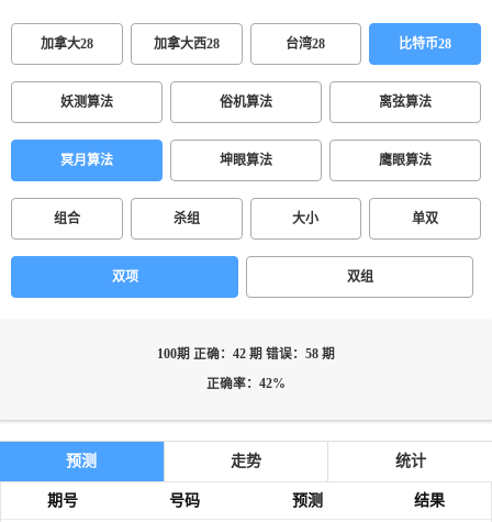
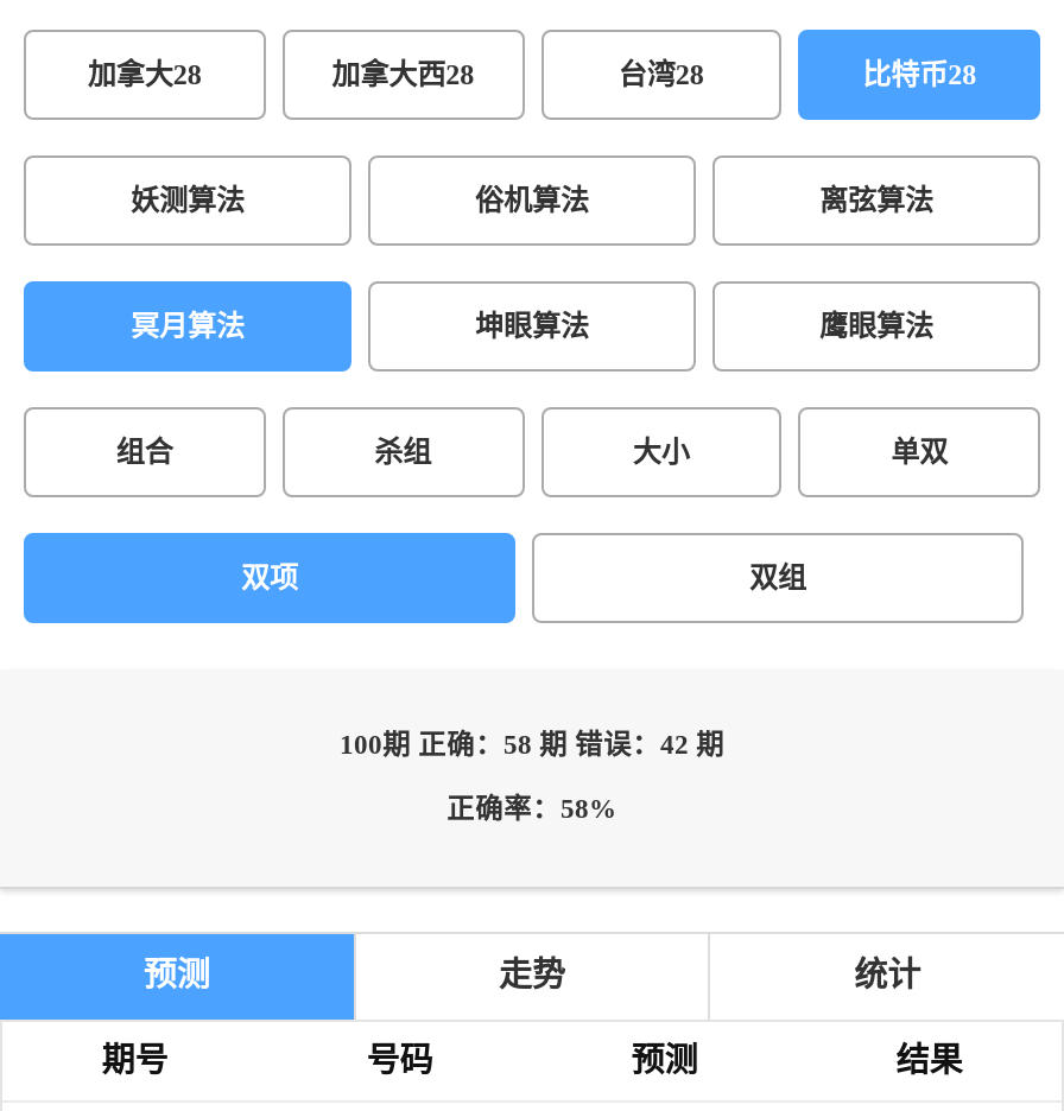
- 100期 正确：42 期 错误：58 期
+ 100期 正确：58 期 错误：42 期

- 正确率：42%
+ 正确率：58%
